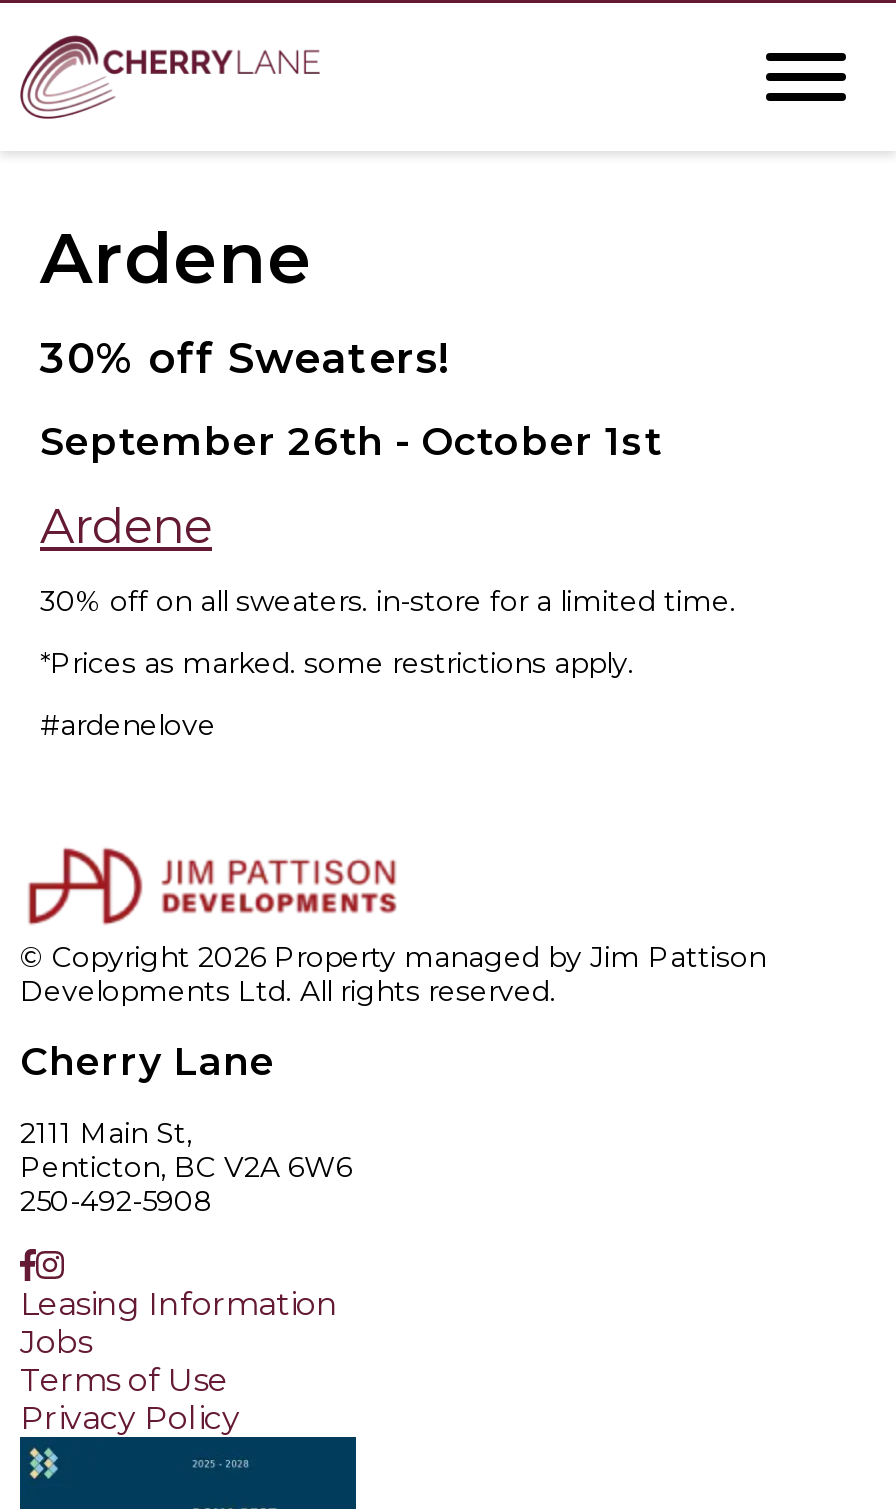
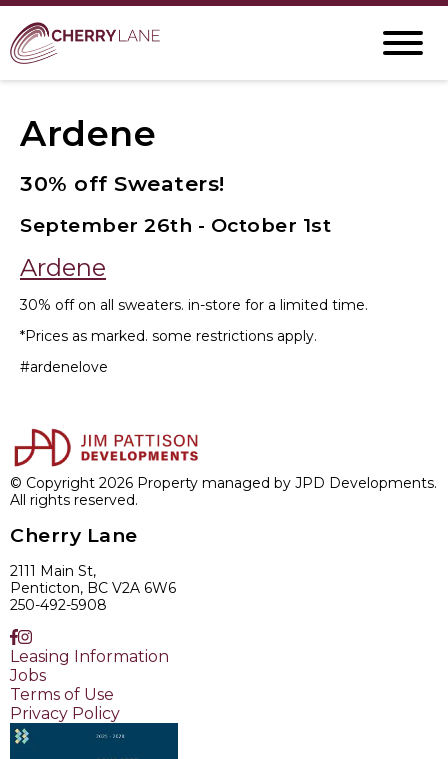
- © Copyright 2026 Property managed by Jim Pattison
- Developments Ltd. All rights reserved.
+ © Copyright 2026 Property managed by JPD Developments.
+ All rights reserved.
